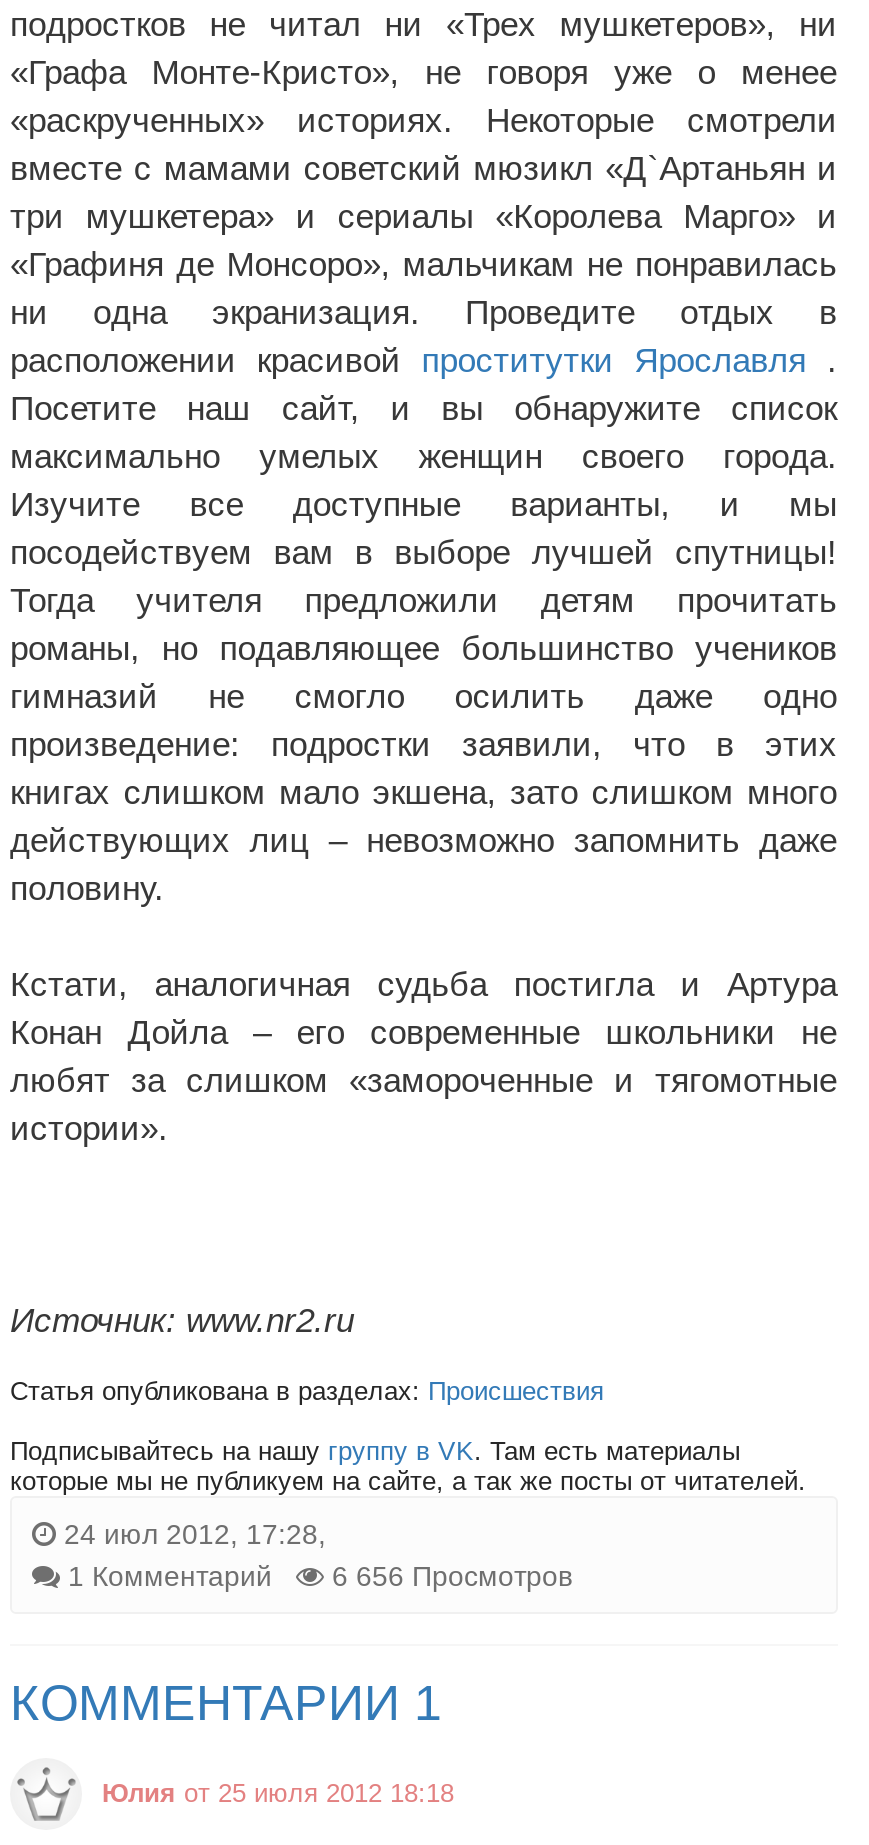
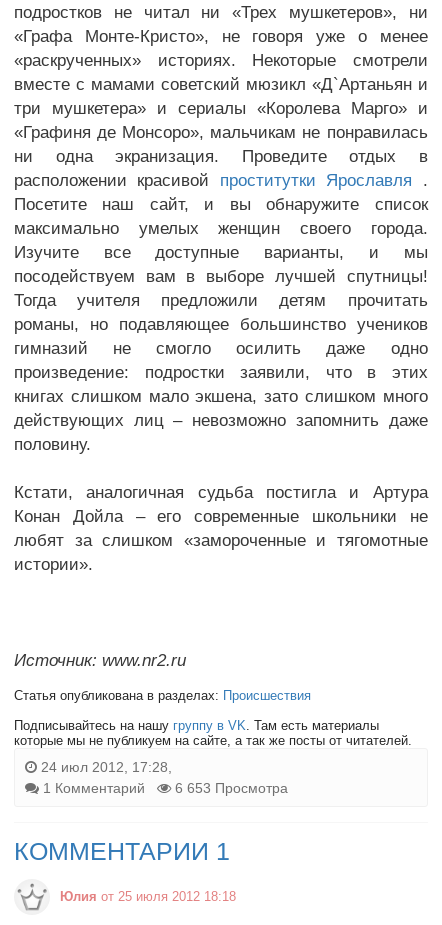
- 1 Комментарий 6 656 Просмотров
+ 1 Комментарий 6 653 Просмотра
